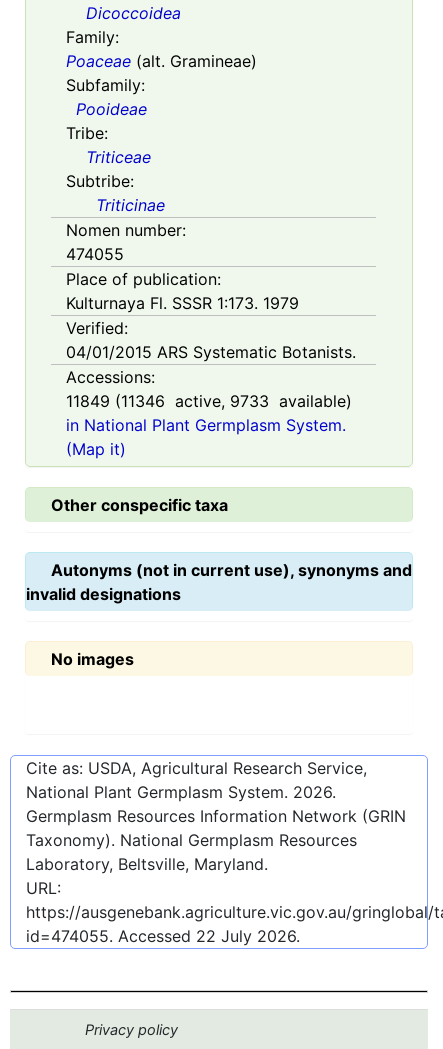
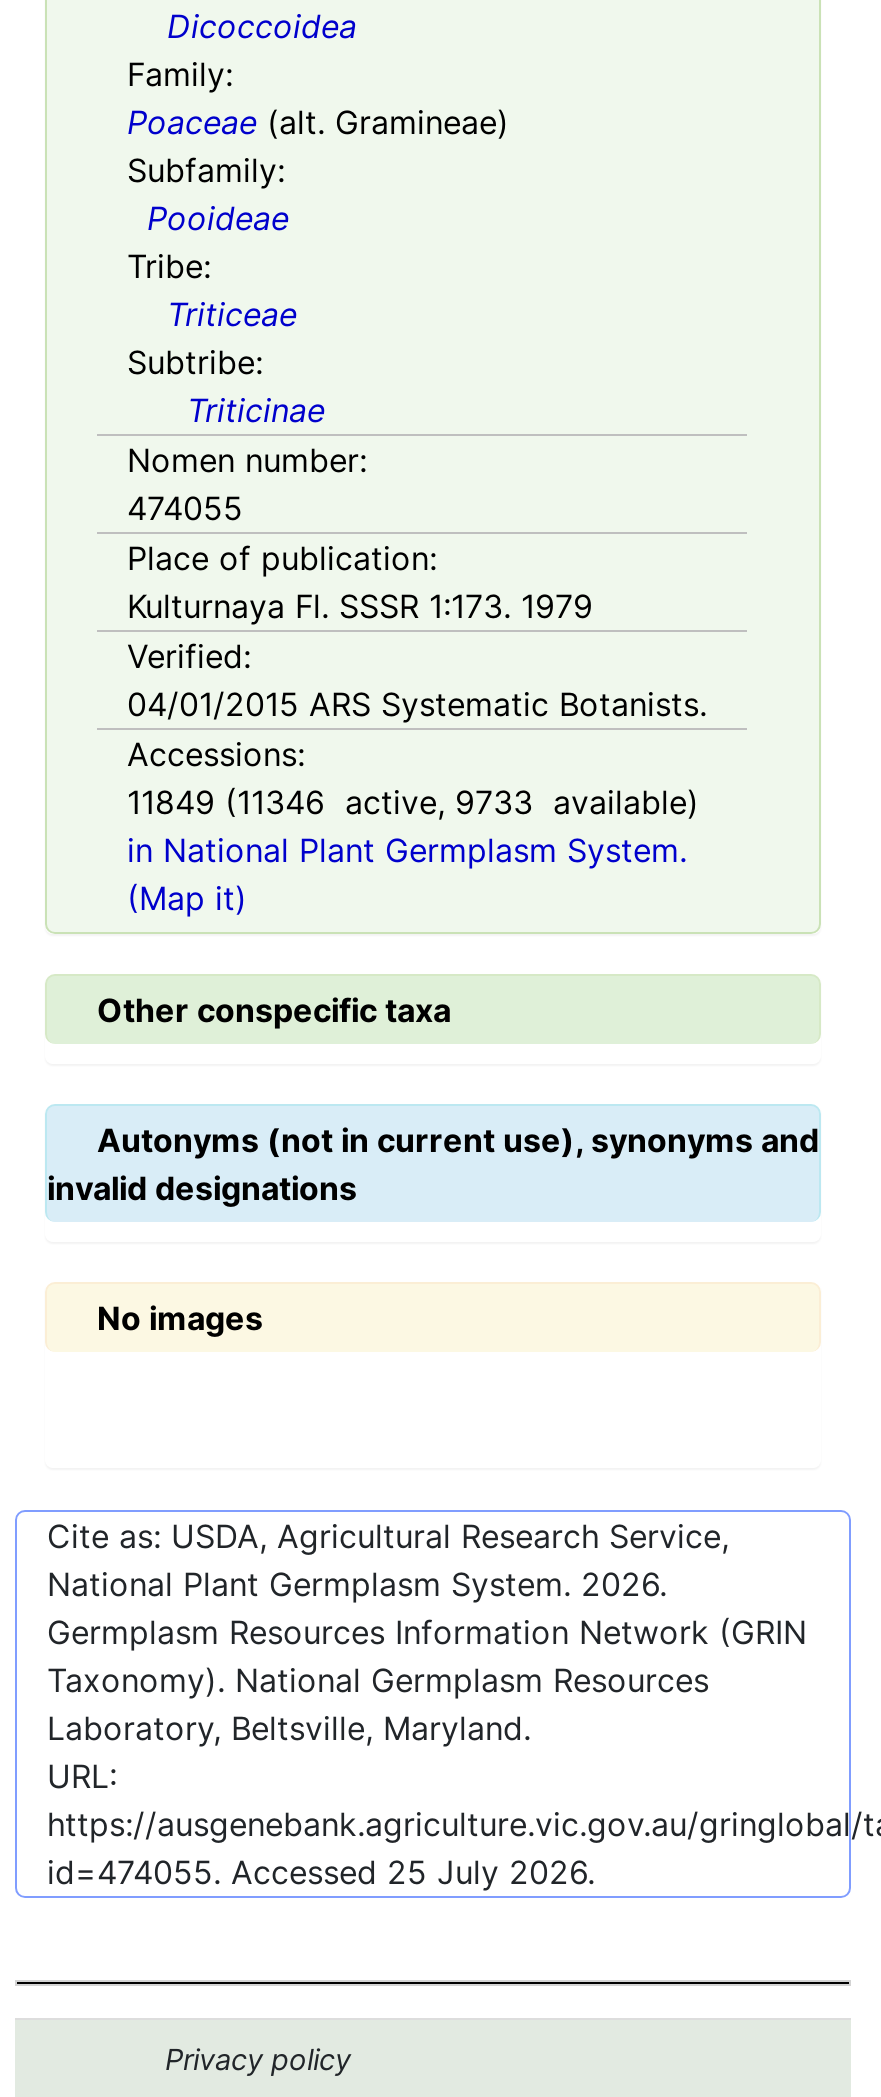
- id=474055. Accessed 22 July 2026.
+ id=474055. Accessed 25 July 2026.
